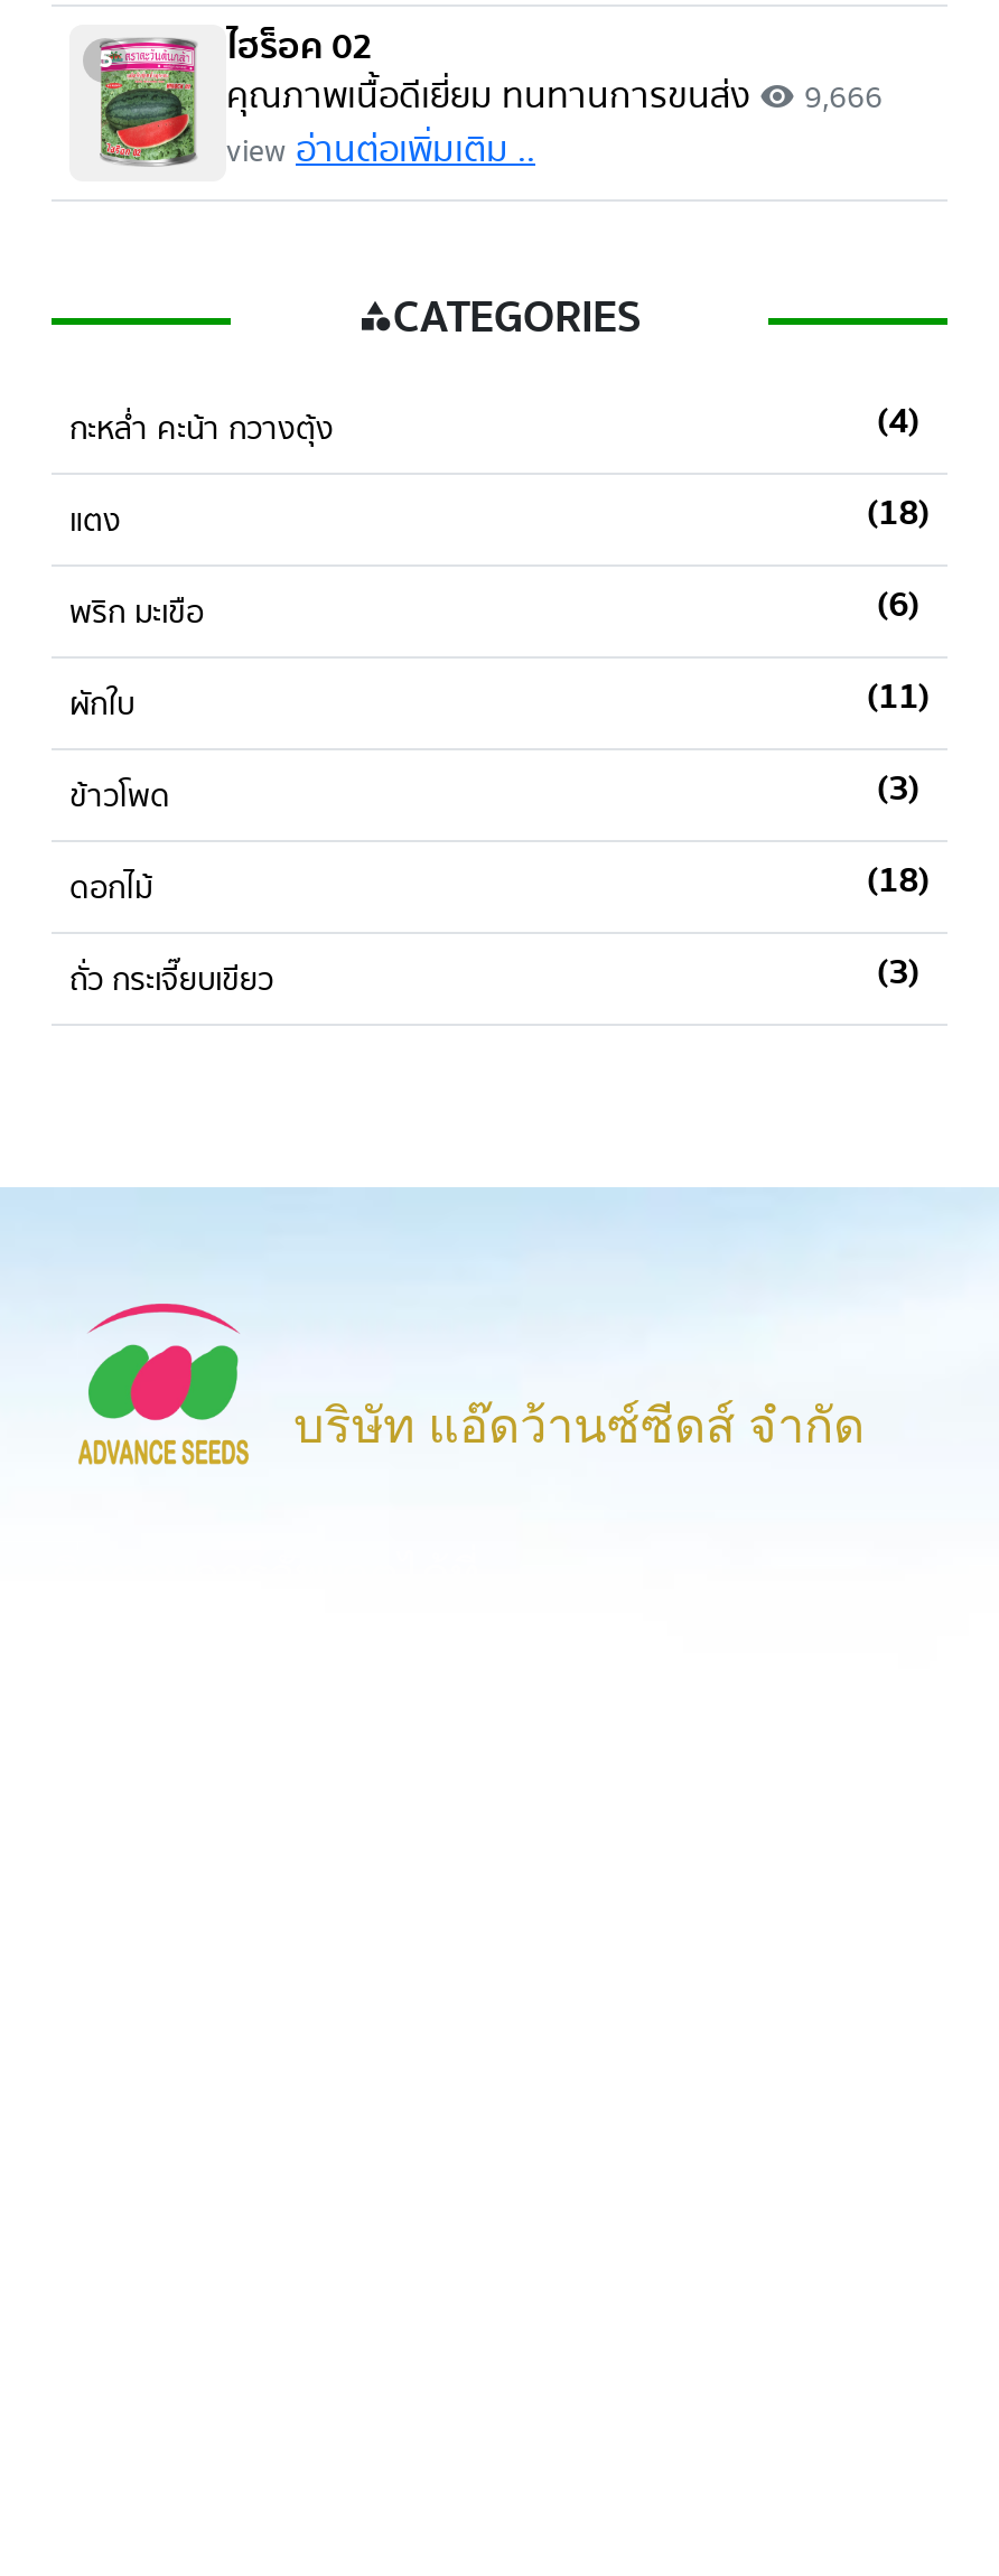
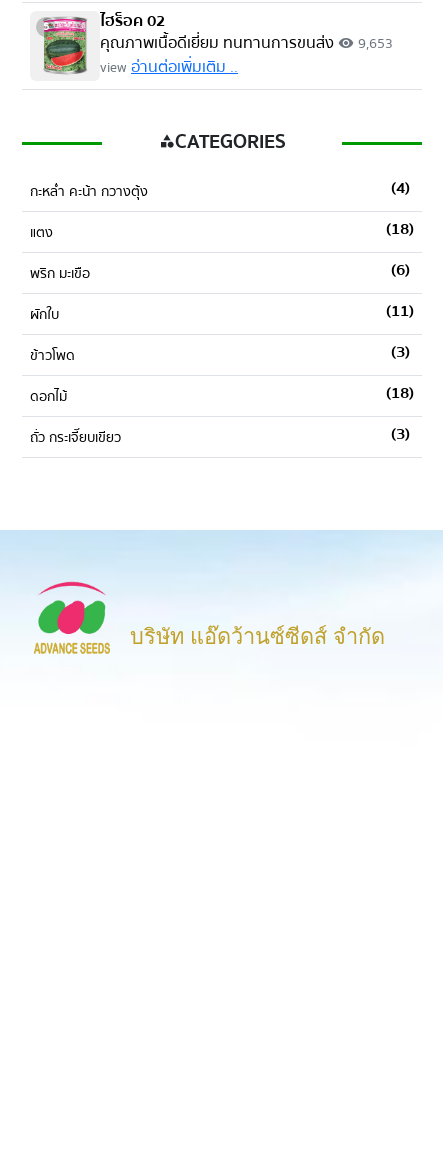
- คุณภาพเนื้อดีเยี่ยม ทนทานการขนส่ง visibility 9,666
+ คุณภาพเนื้อดีเยี่ยม ทนทานการขนส่ง visibility 9,653
